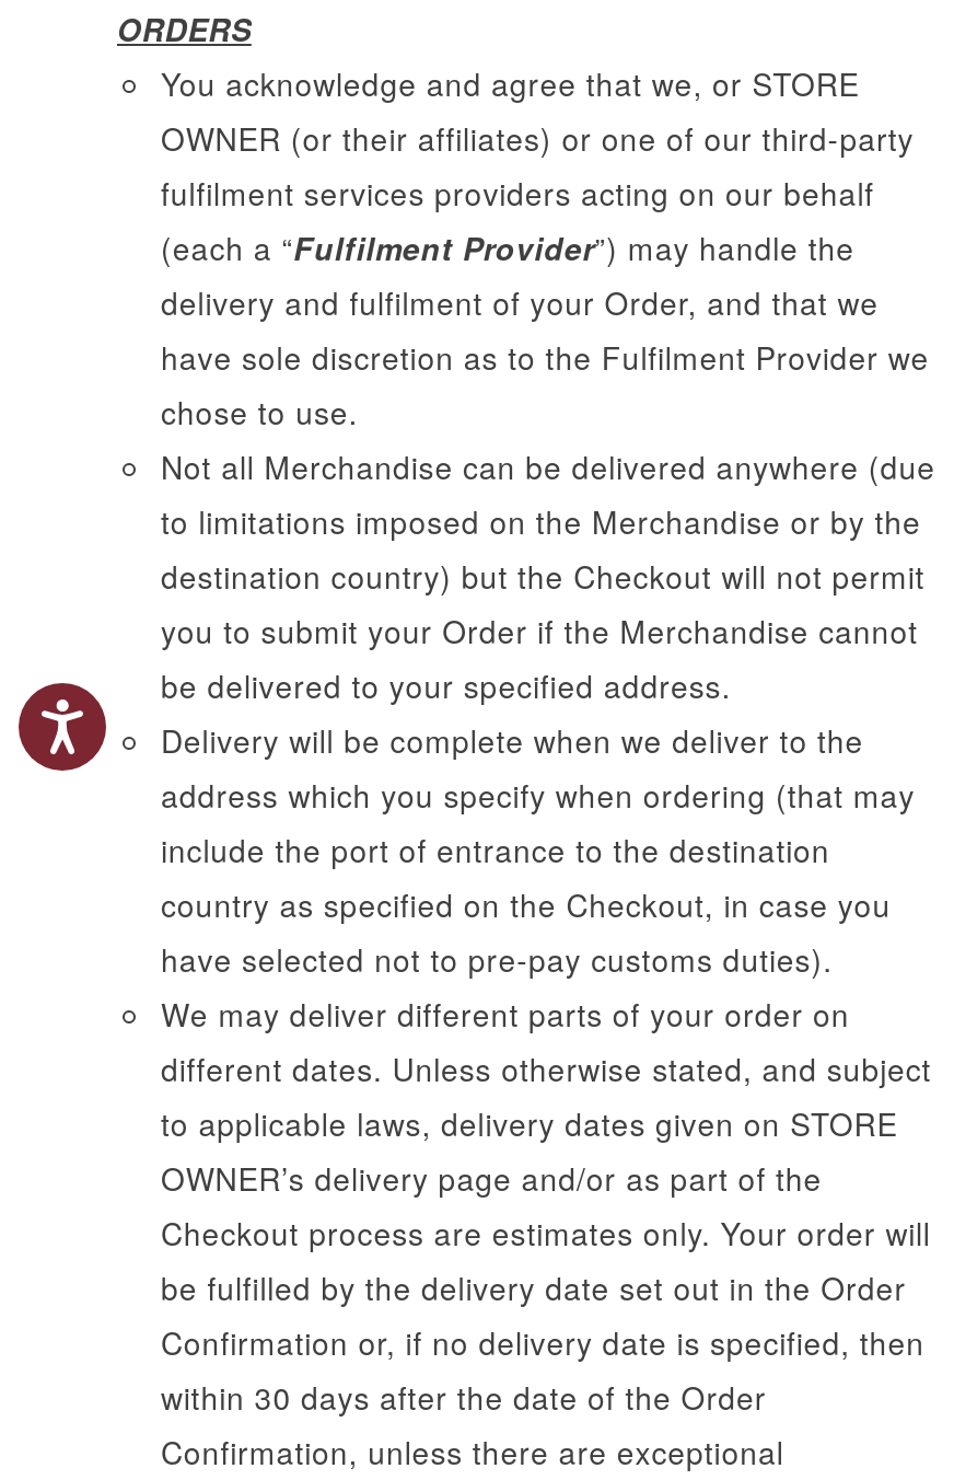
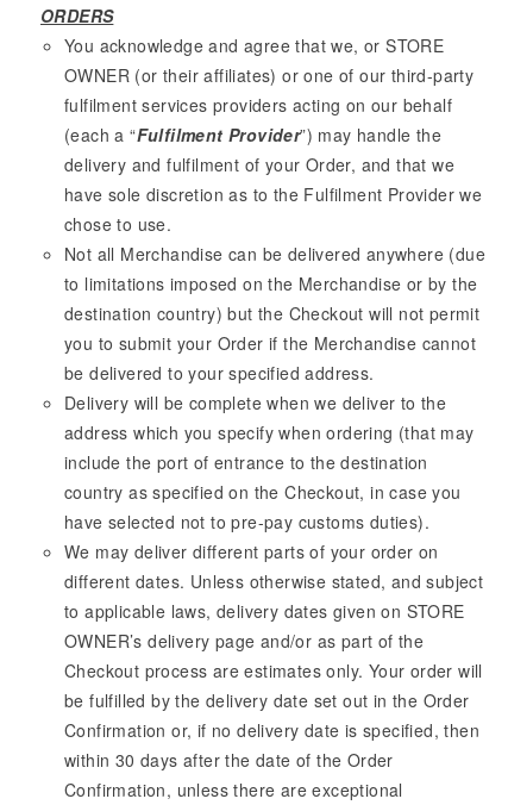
- [image]
